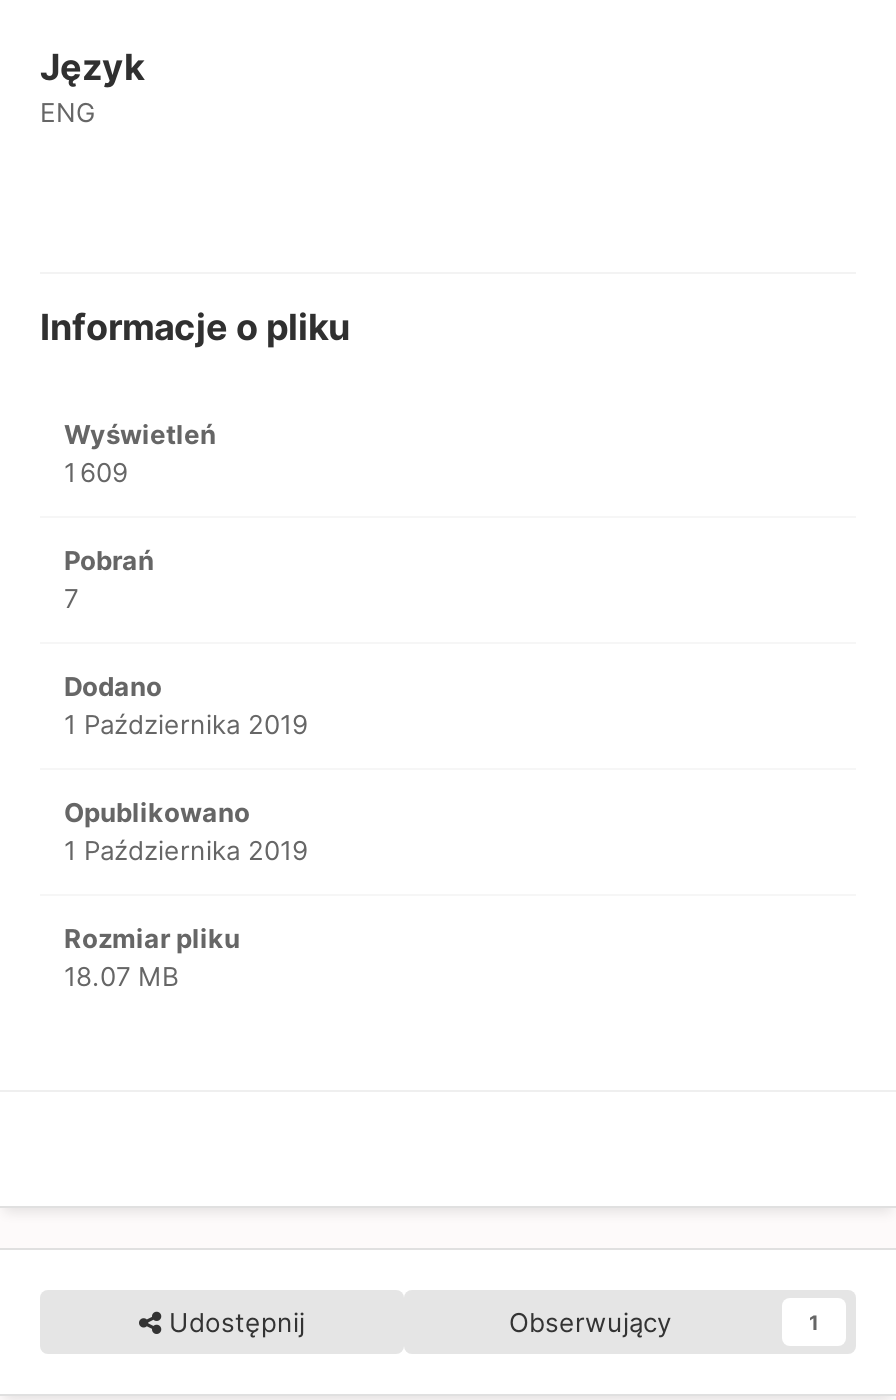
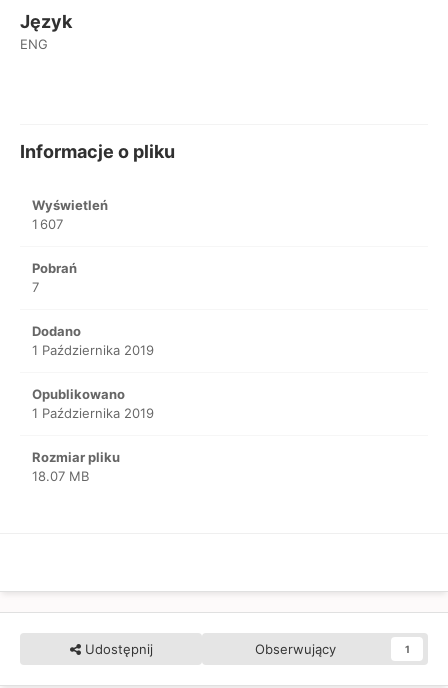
- 1 609
+ 1 607
